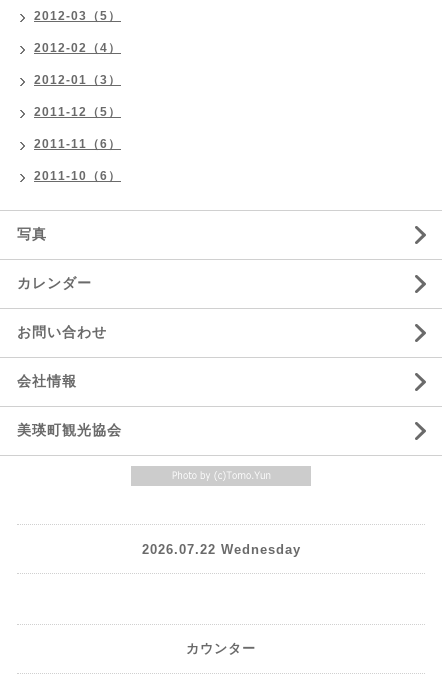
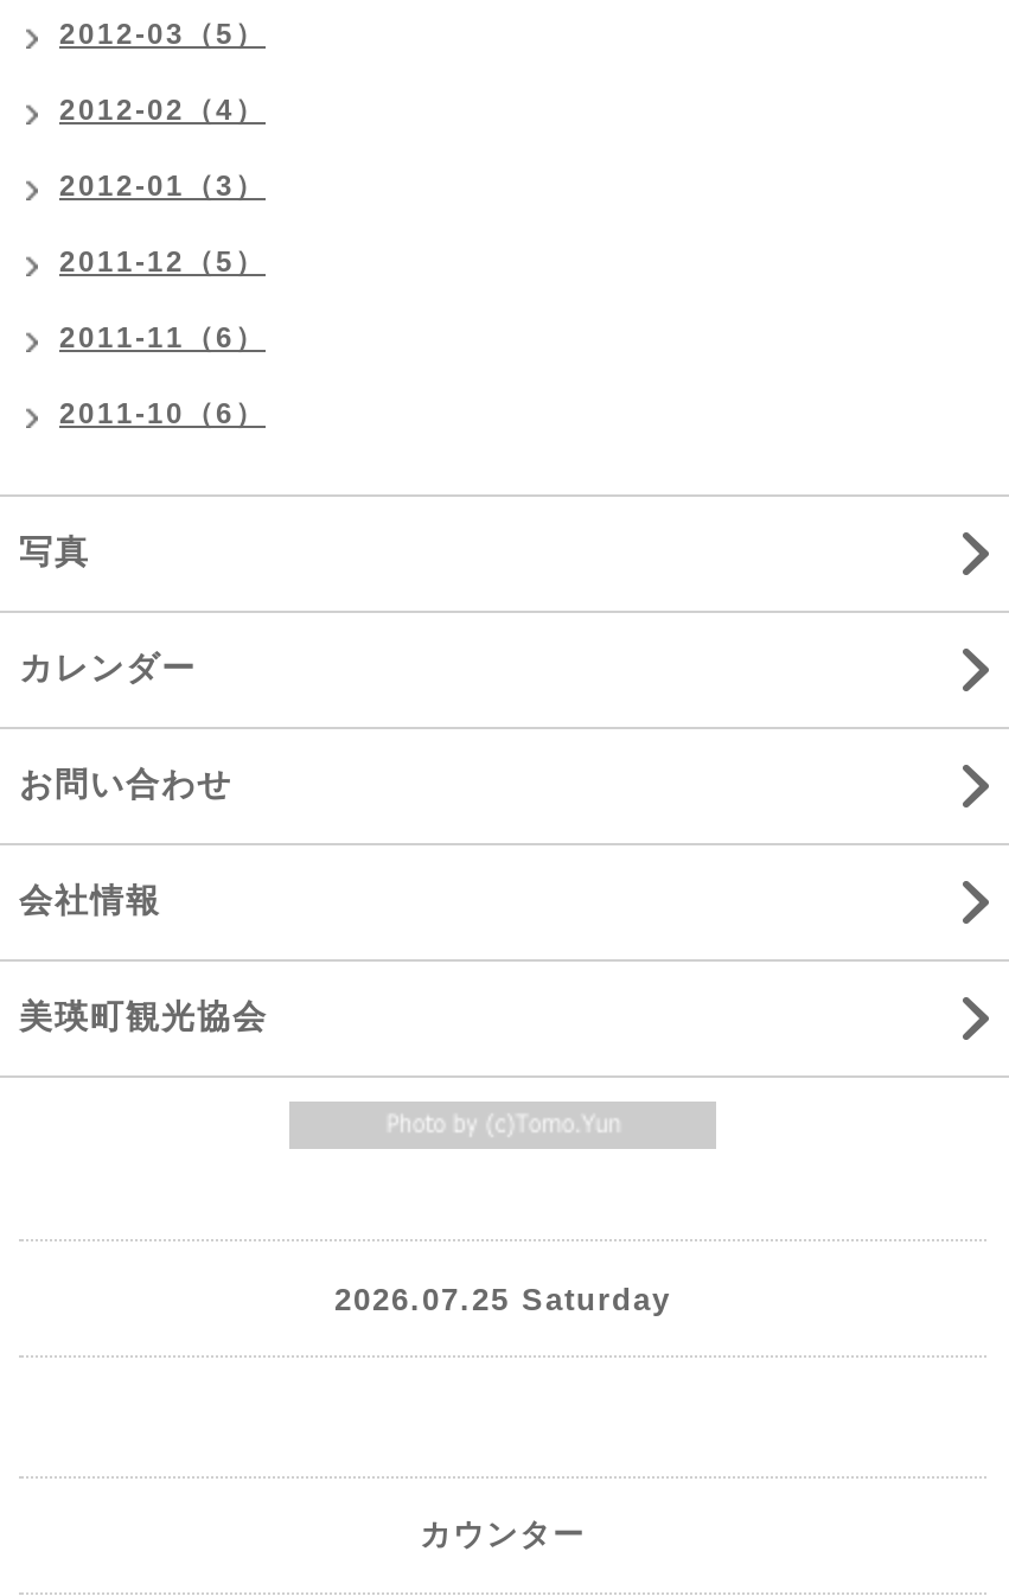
- 2026.07.22 Wednesday
+ 2026.07.25 Saturday
